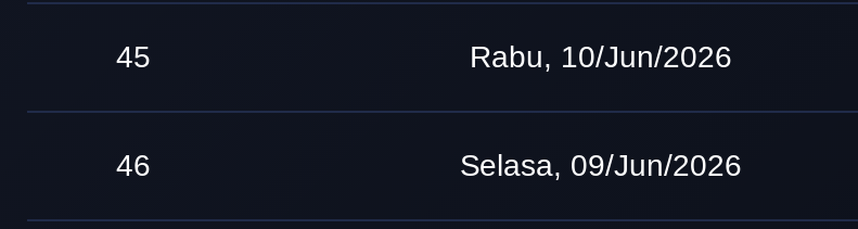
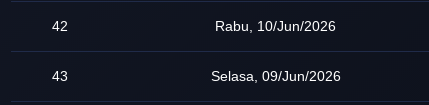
- 45
+ 42

- 46
+ 43
